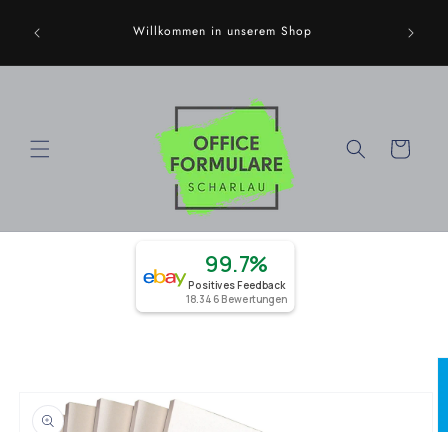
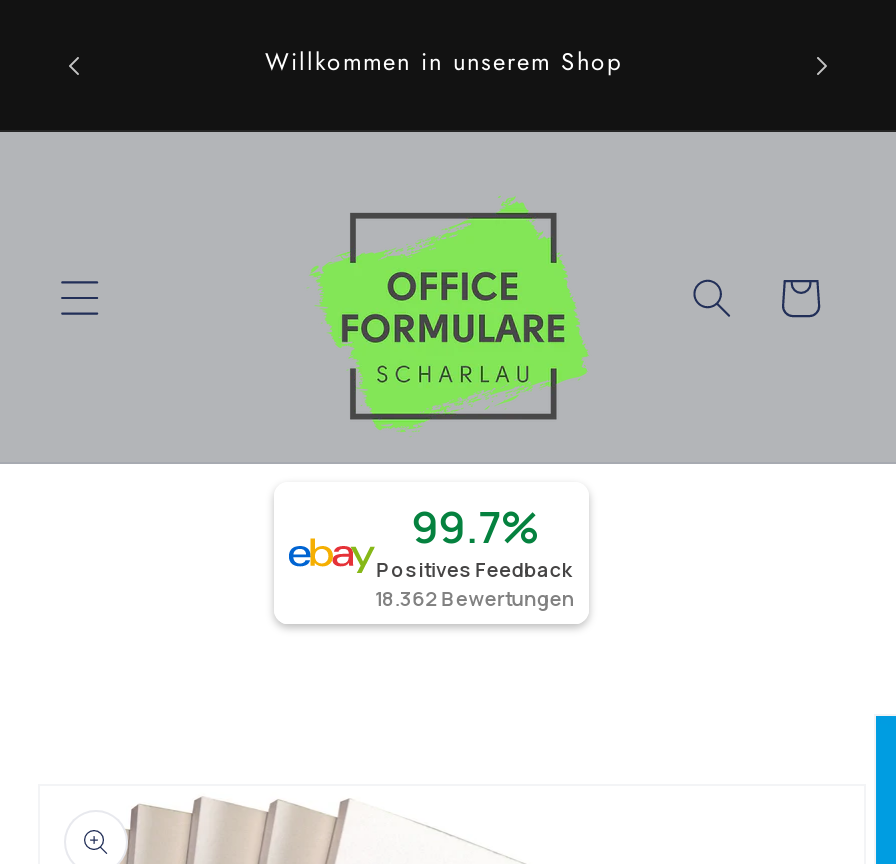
- 18.346 Bewertungen
+ 18.362 Bewertungen
